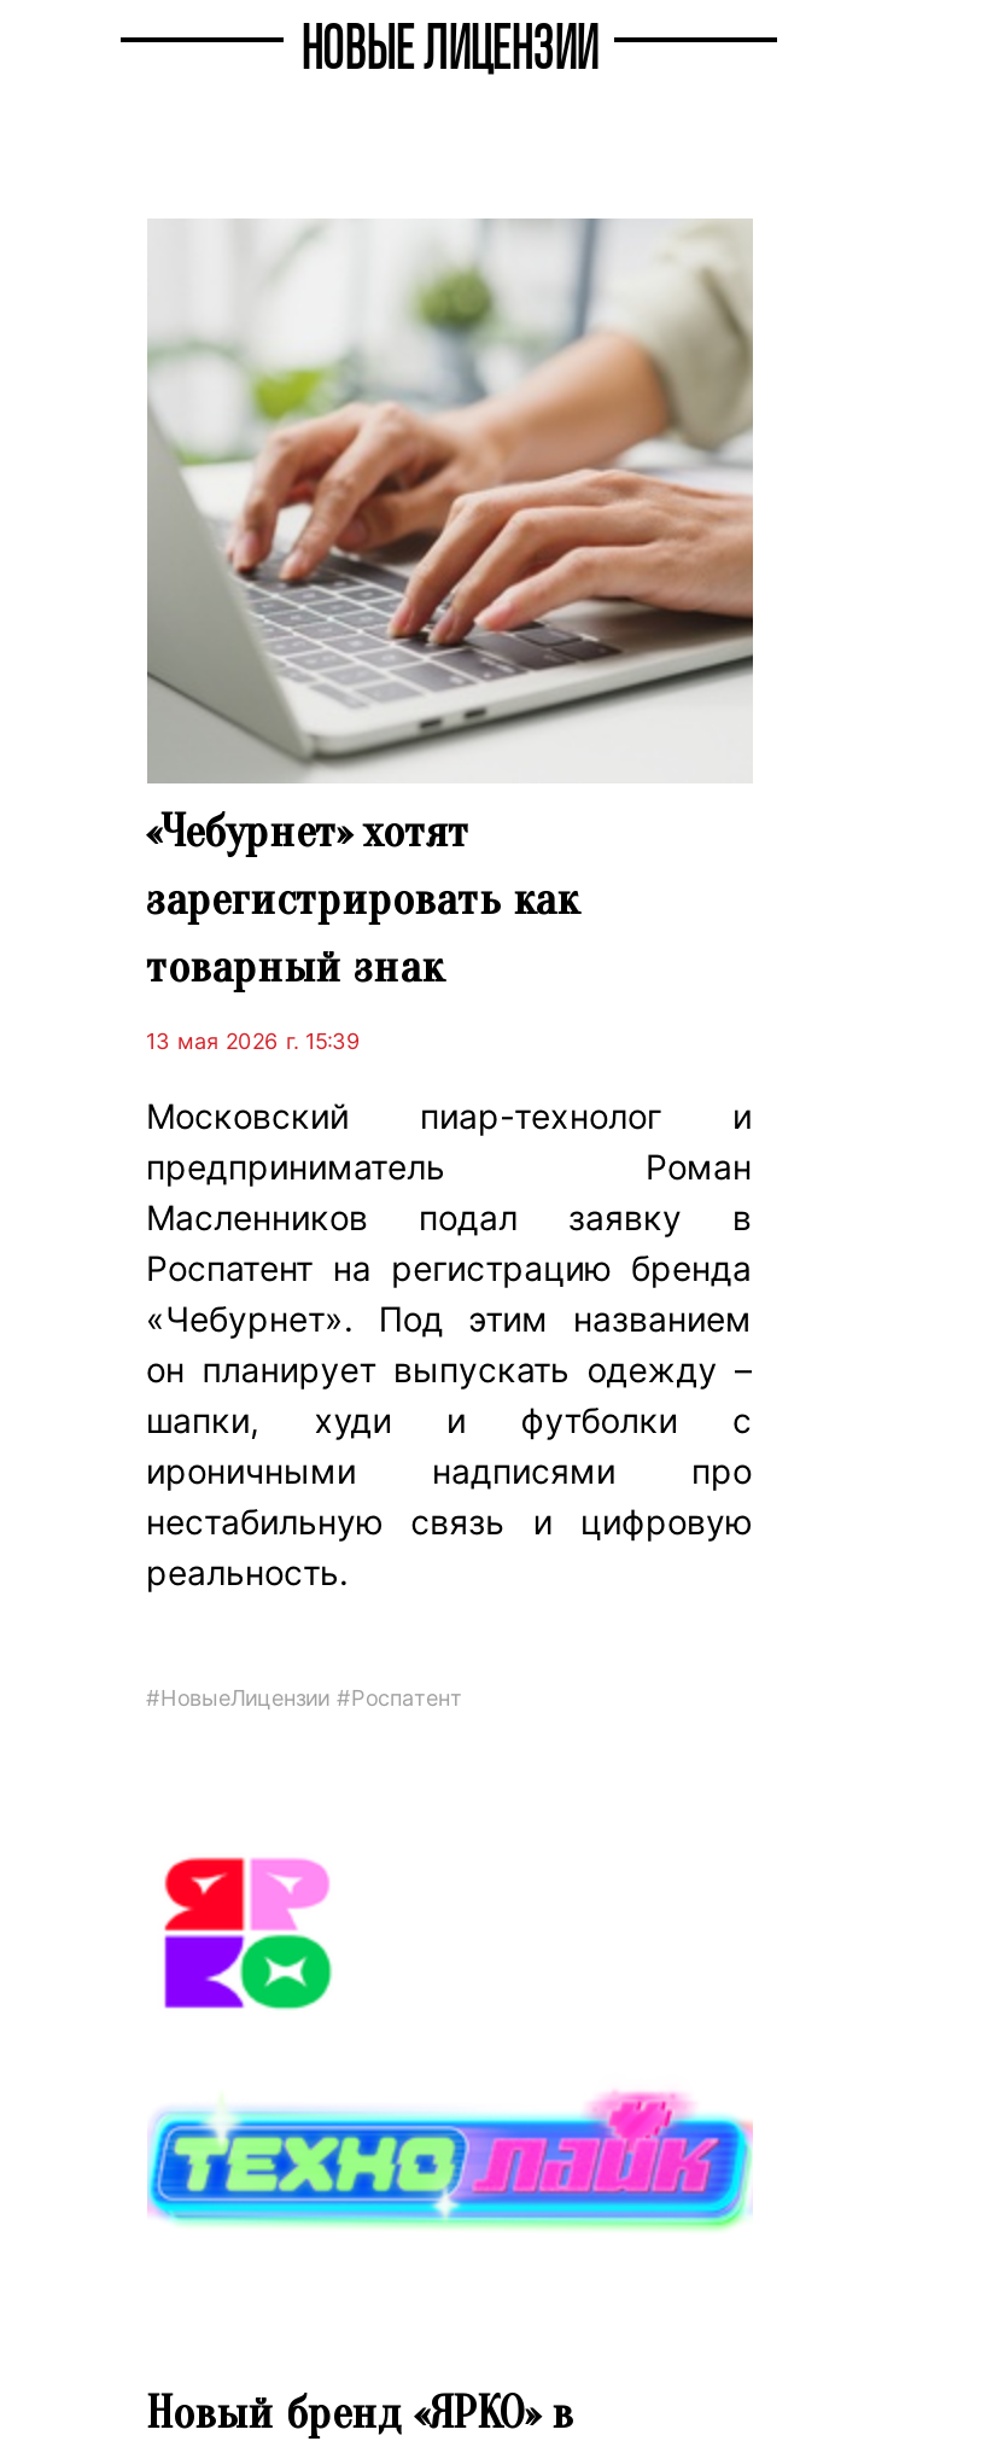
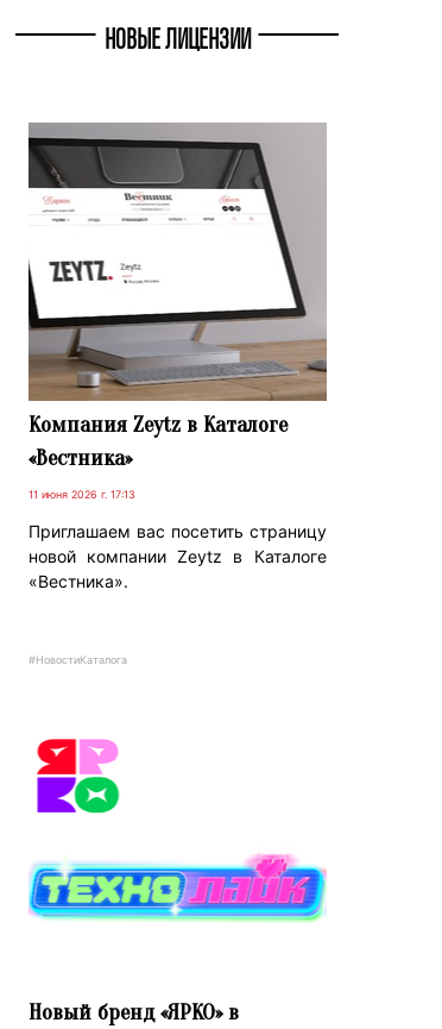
- [image]
+ [image]

- «Чебурнет» хотят
- зарегистрировать как
- товарный знак
+ Компания Zeytz в Каталоге
+ «Вестника»

- 13 мая 2026 г. 15:39
+ 11 июня 2026 г. 17:13

- Московский пиар-технолог и
- предприниматель Роман
- Масленников подал заявку в
- Роспатент на регистрацию бренда
- «Чебурнет». Под этим названием
- он планирует выпускать одежду –
- шапки, худи и футболки с
- ироничными надписями про
- нестабильную связь и цифровую
- реальность.
+ Приглашаем вас посетить страницу
+ новой компании Zeytz в Каталоге
+ «Вестника».

- #НовыеЛицензии #Роспатент
+ #НовостиКаталога
